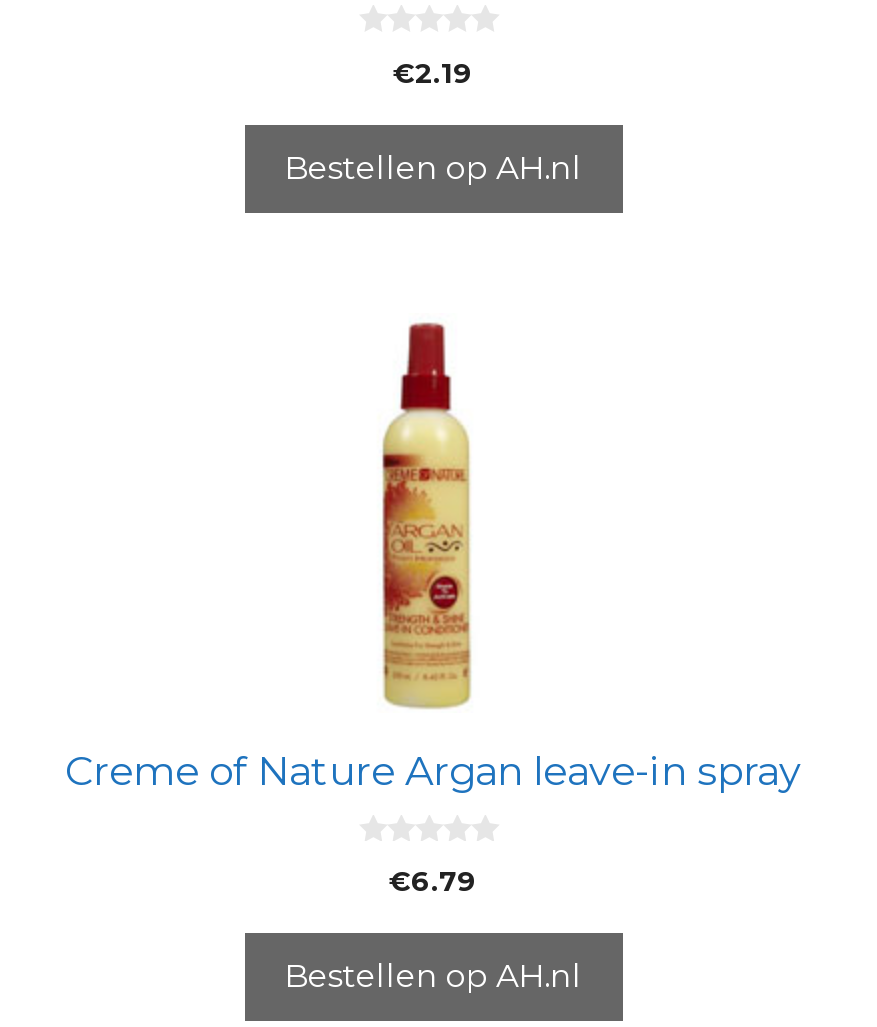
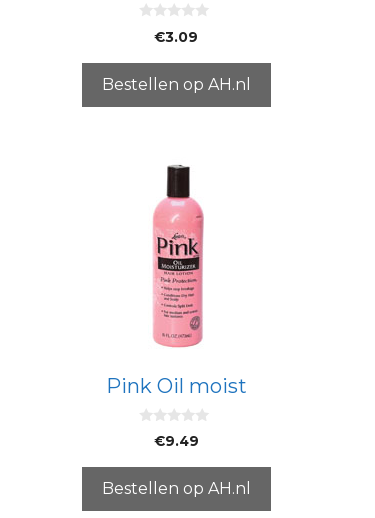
- €2.19
+ €3.09

- [image]
- Creme of Nature Argan leave-in spray
+ [image]
+ Pink Oil moist

- €6.79
+ €9.49
